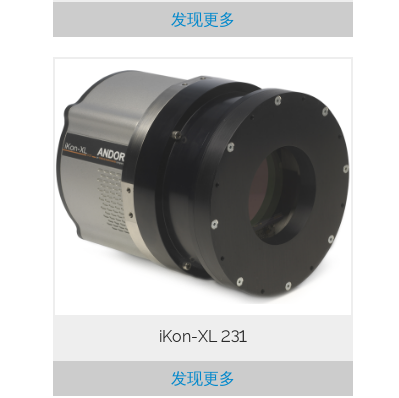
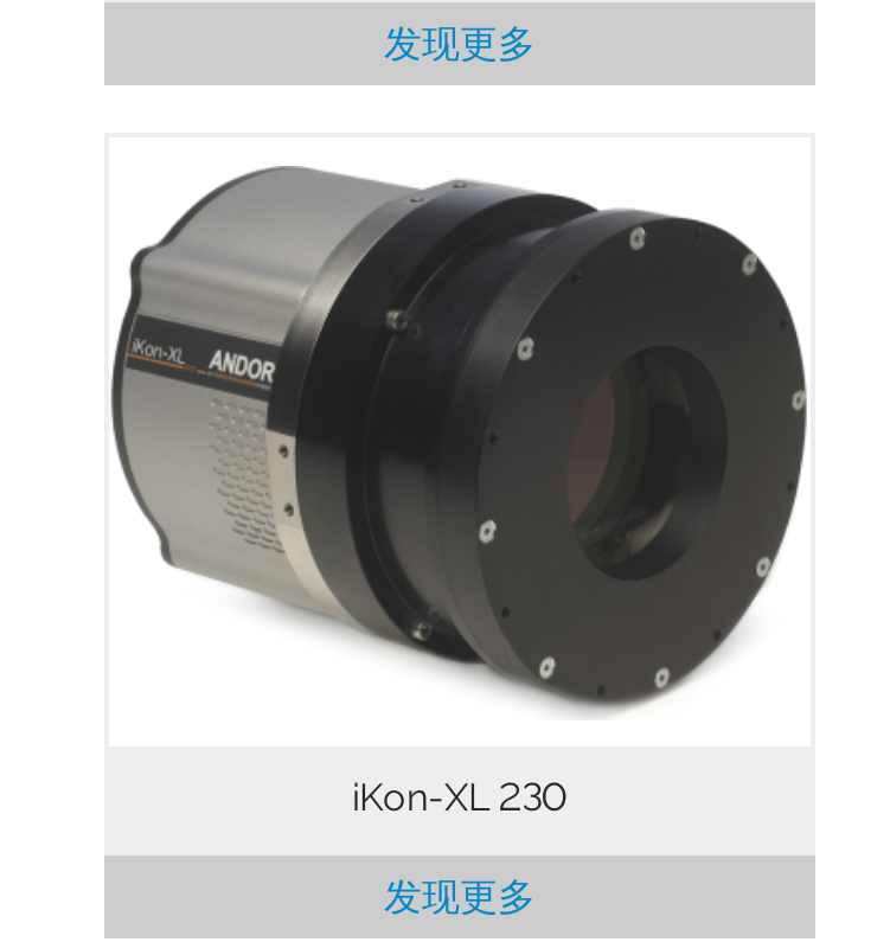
- iKon-XL 231
+ iKon-XL 230
